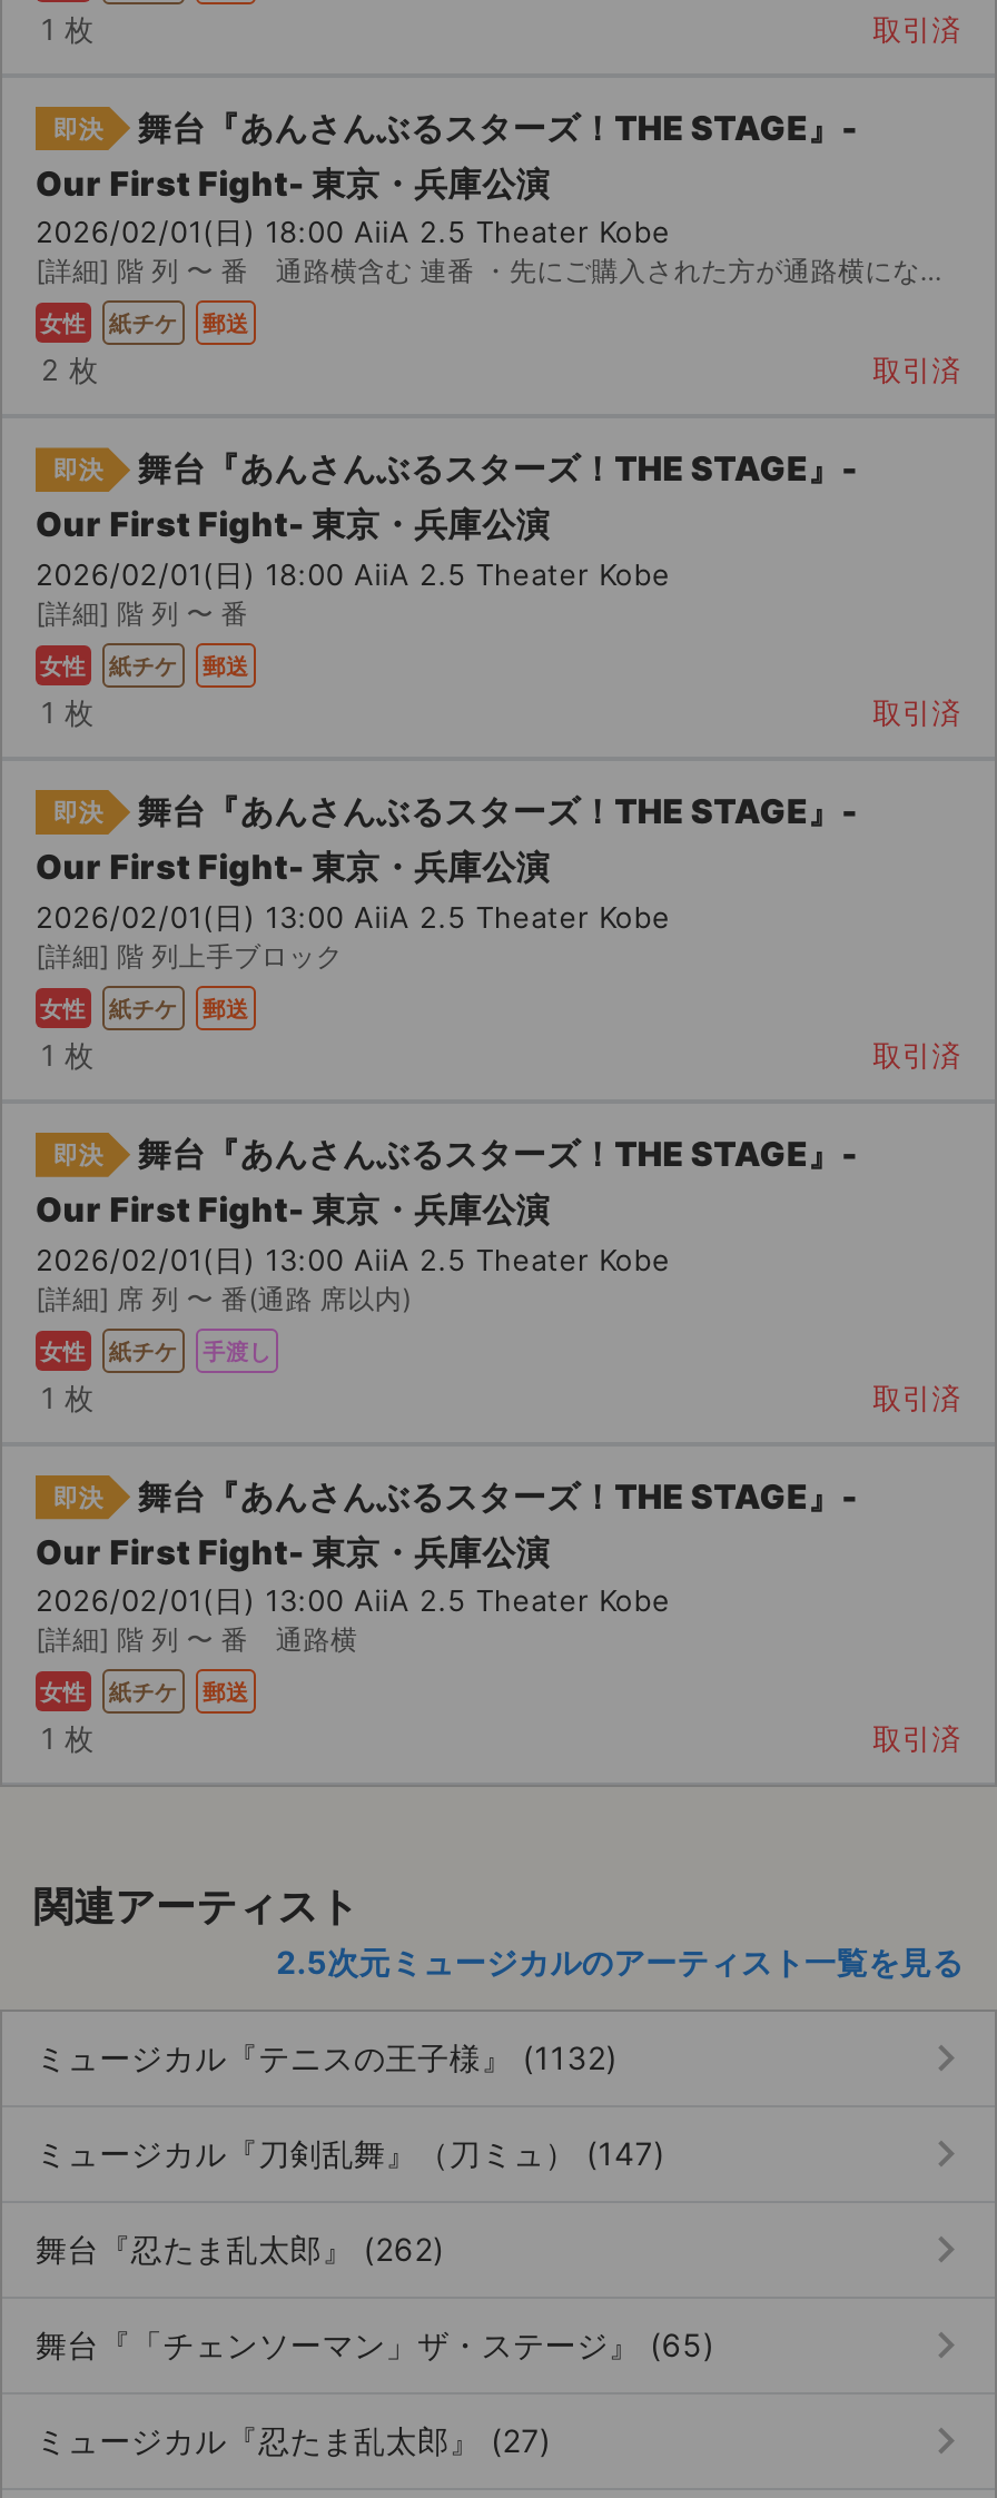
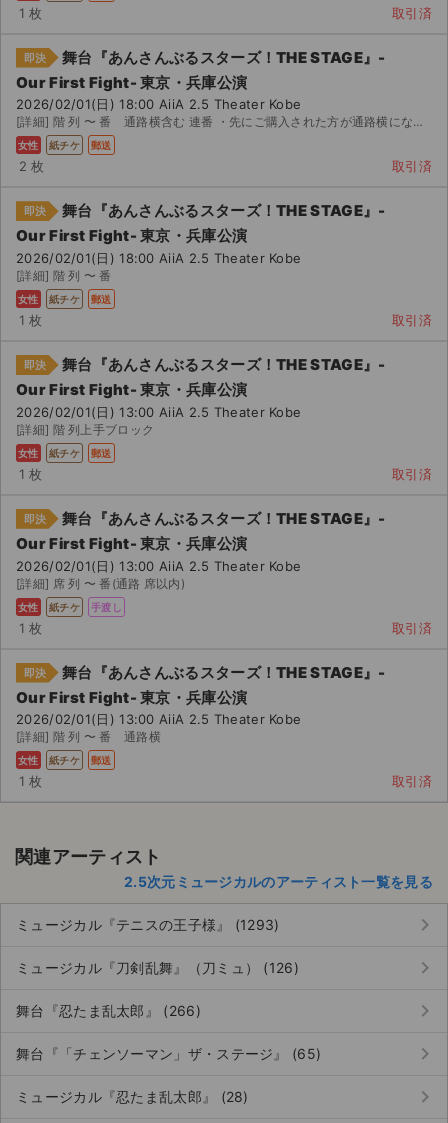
- ミュージカル『テニスの王子様』 (1132)
+ ミュージカル『テニスの王子様』 (1293)

- ミュージカル『刀剣乱舞』（刀ミュ） (147)
+ ミュージカル『刀剣乱舞』（刀ミュ） (126)

- 舞台『忍たま乱太郎』 (262)
+ 舞台『忍たま乱太郎』 (266)

- ミュージカル『忍たま乱太郎』 (27)
+ ミュージカル『忍たま乱太郎』 (28)
